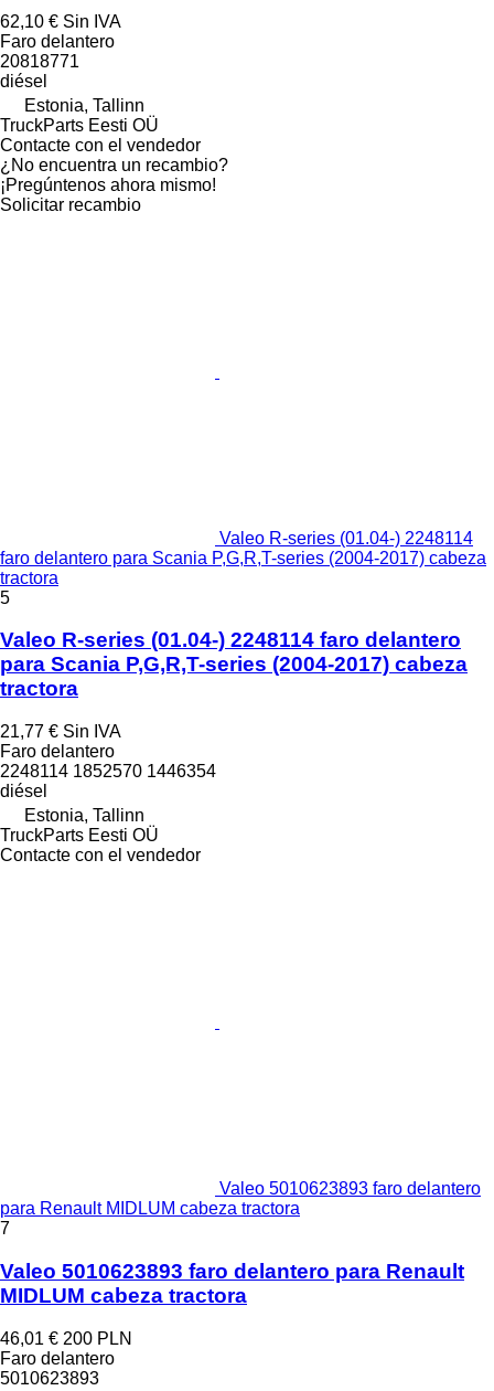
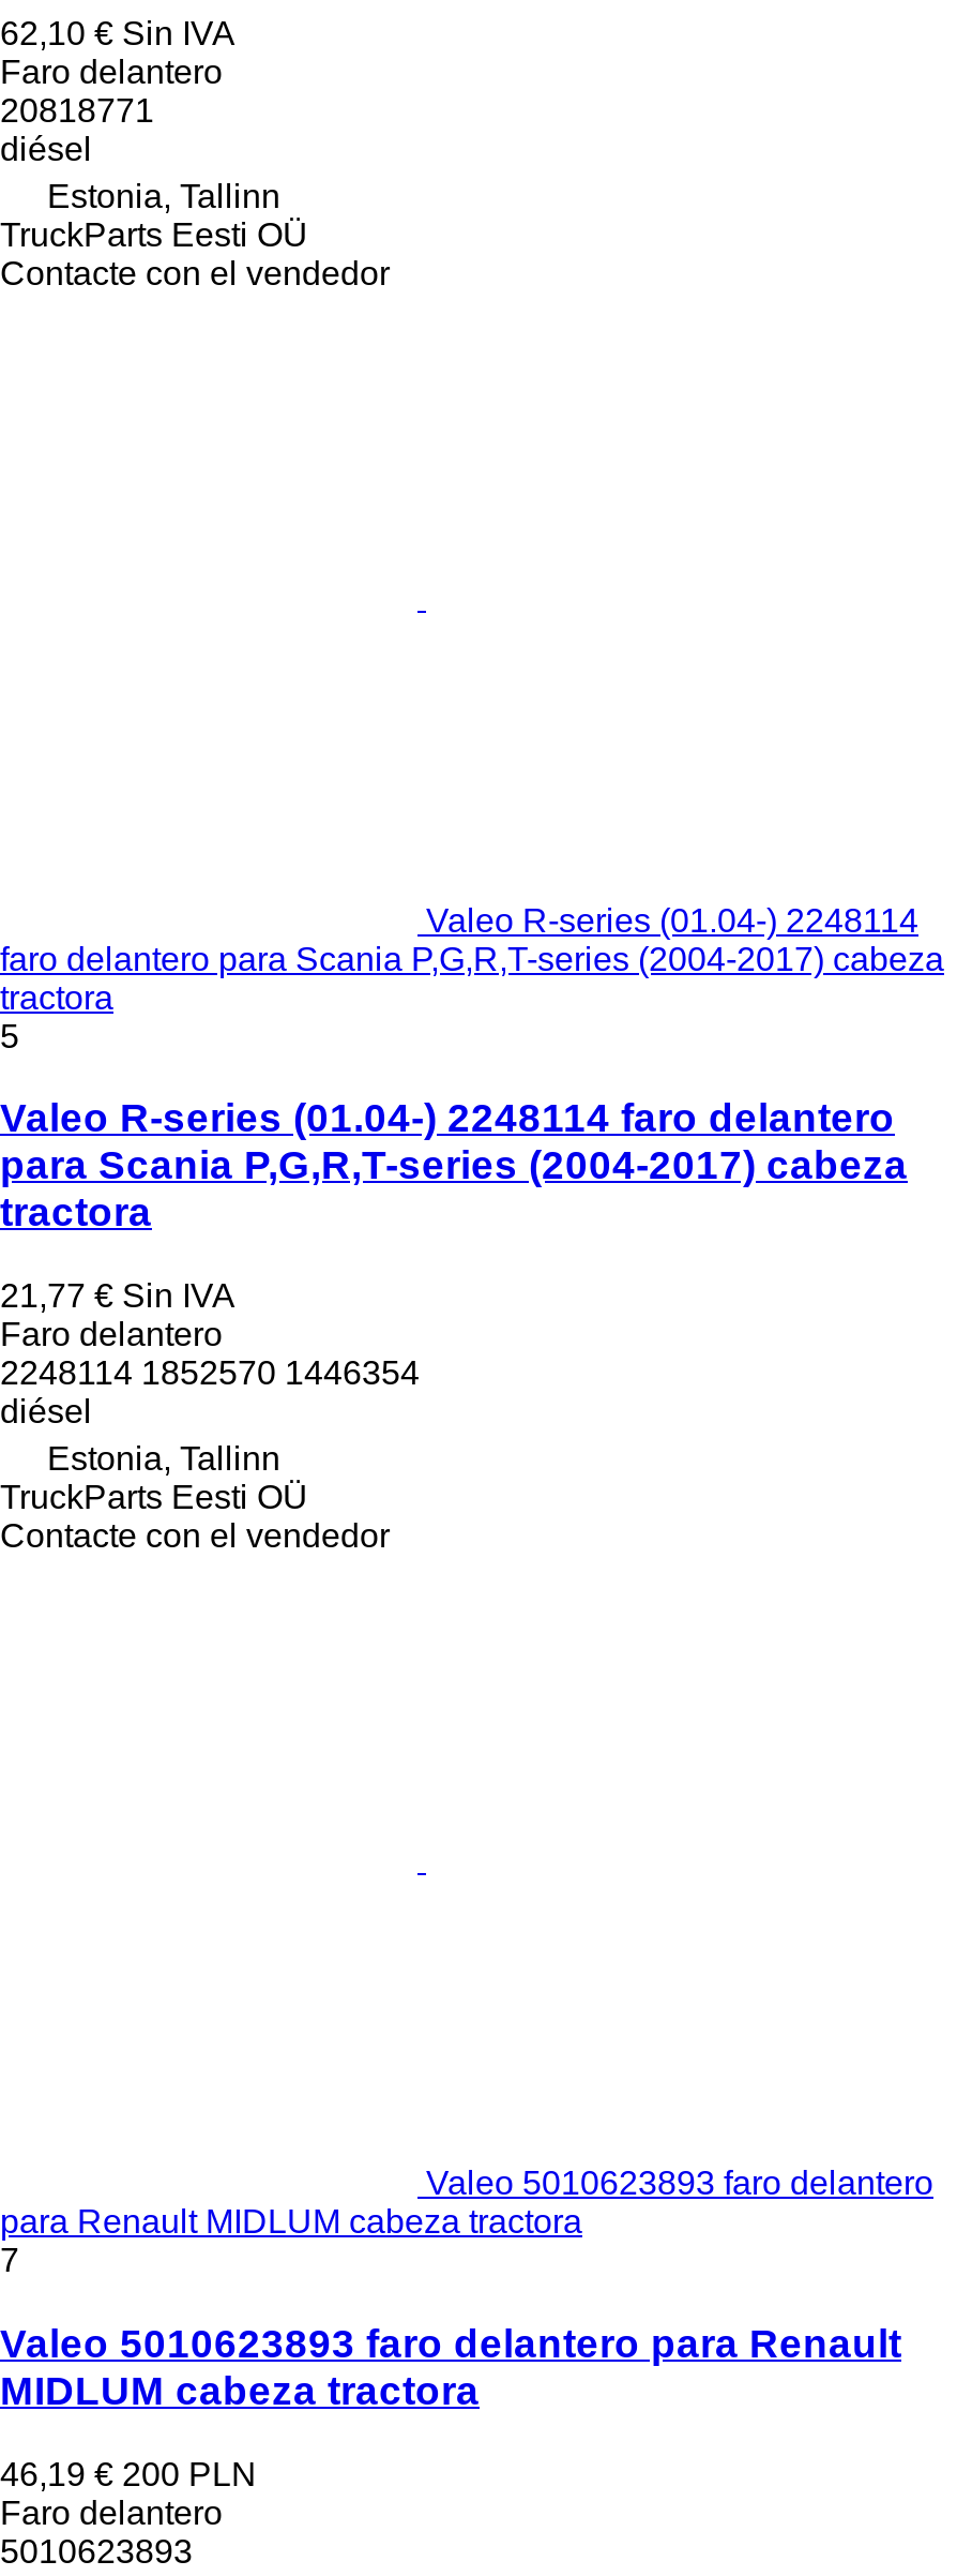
- ¿No encuentra un recambio?
- ¡Pregúntenos ahora mismo!
- Solicitar recambio

- 46,01 € 200 PLN
+ 46,19 € 200 PLN
